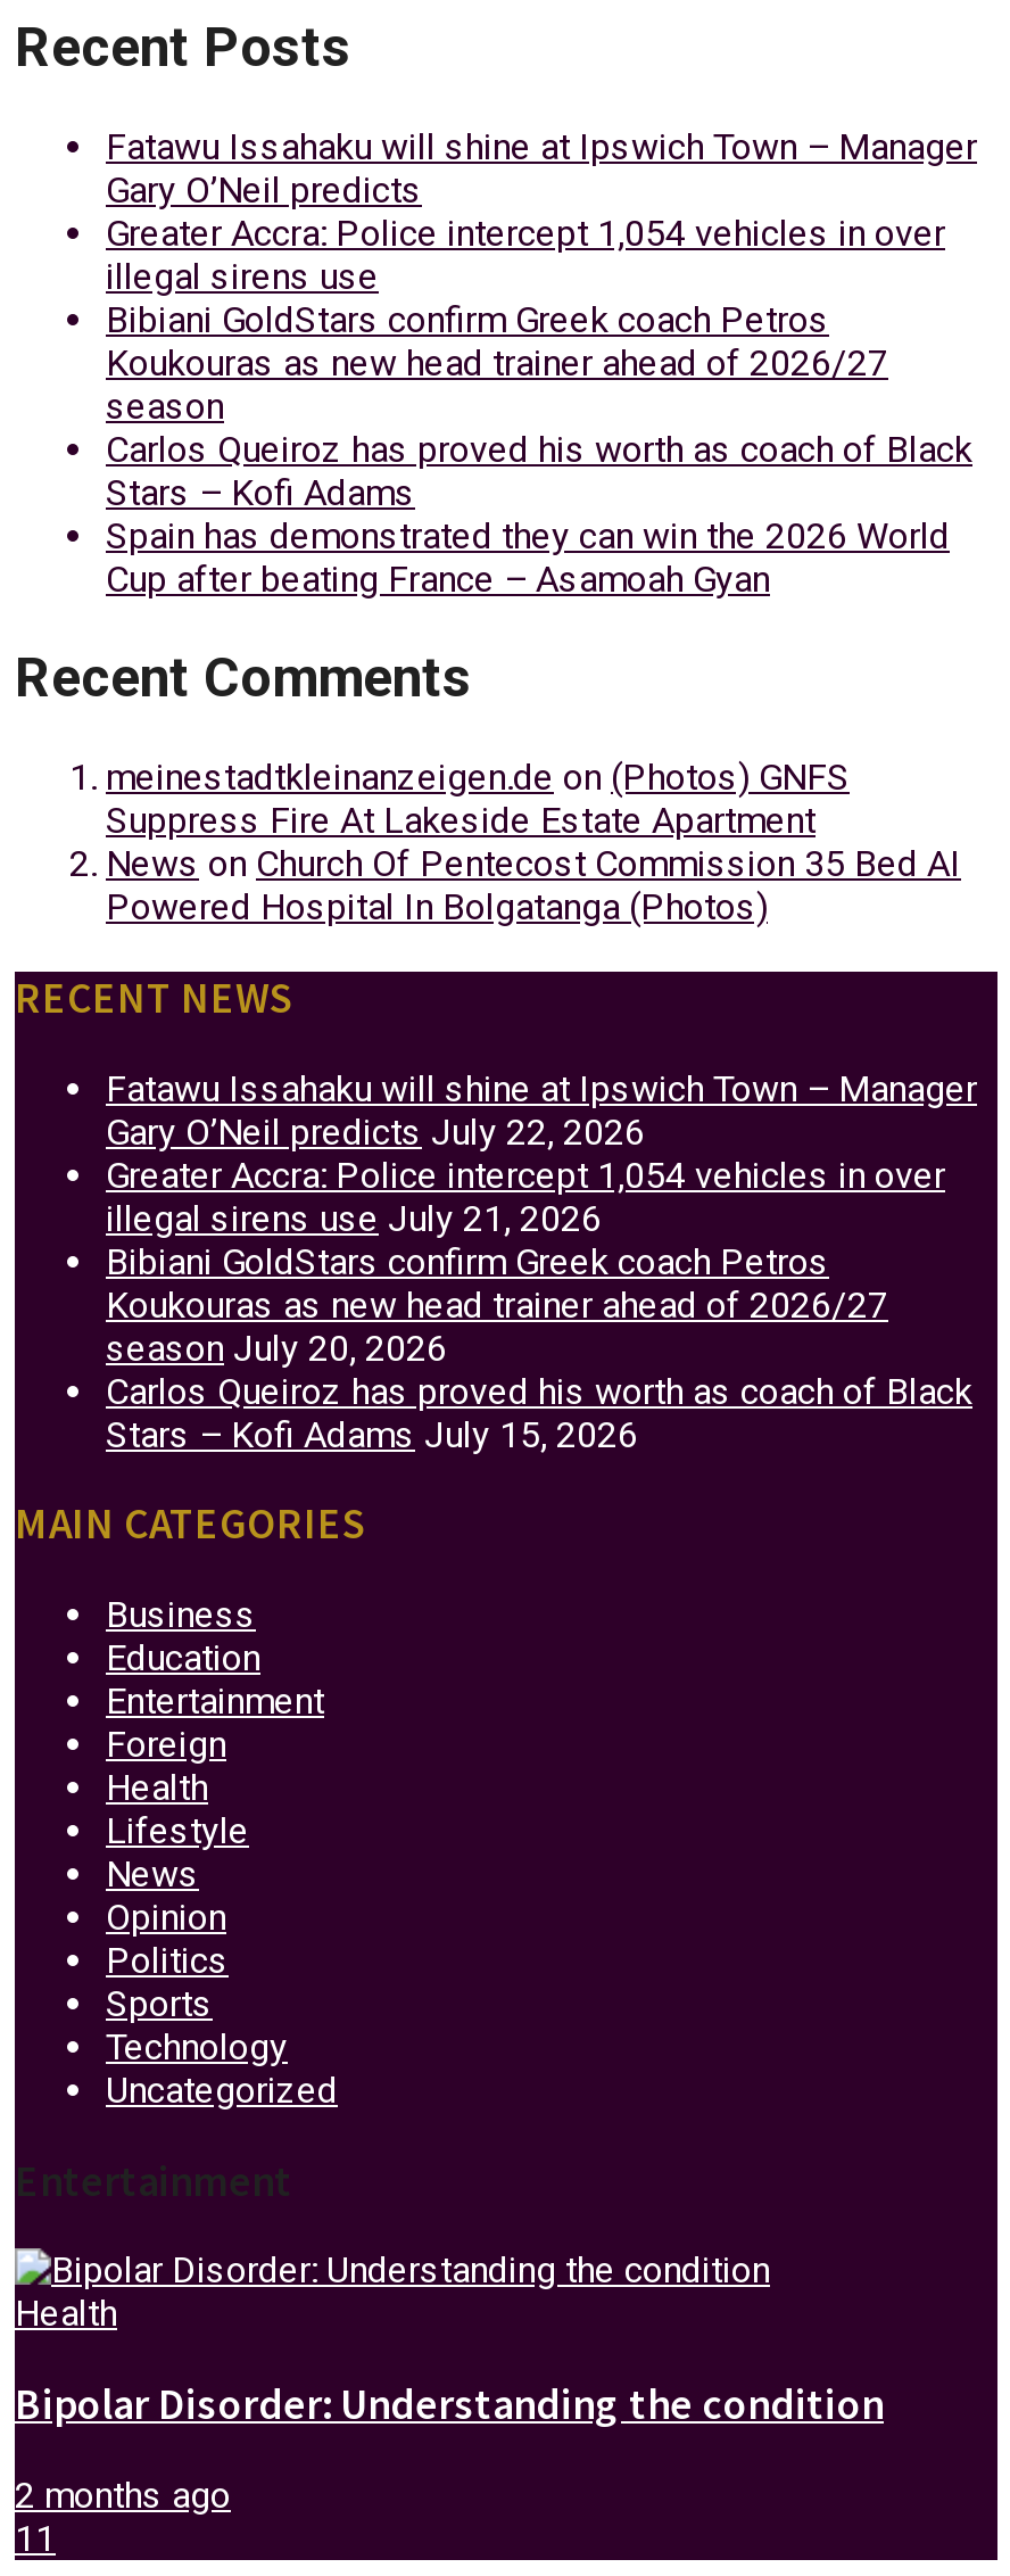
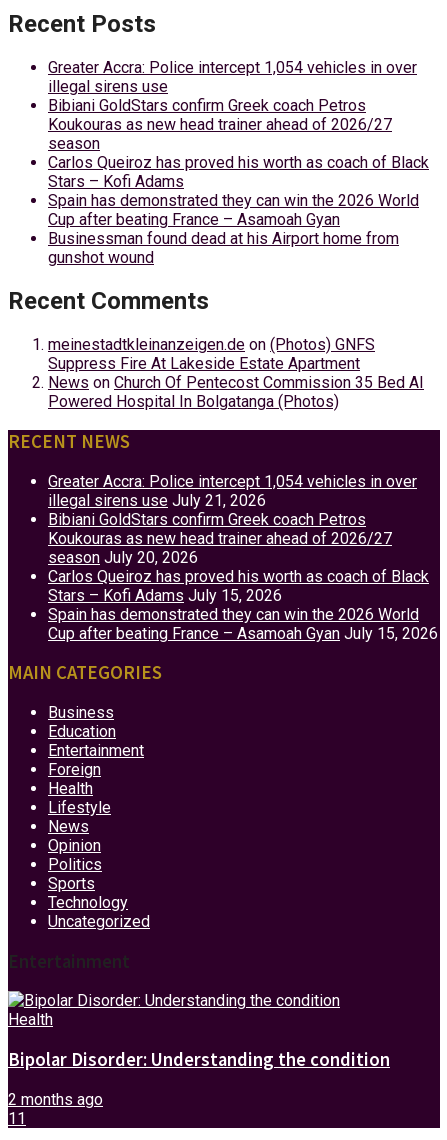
- Fatawu Issahaku will shine at Ipswich Town – Manager
- Gary O’Neil predicts

moved up: Greater Accra: Police intercept 1,054 vehicles in over | illegal sirens use | Bibiani GoldStars confirm Greek coach Petros | ... | Spain has demonstrated they can win the 2026 World | Cup after beating France – Asamoah Gyan

+ Businessman found dead at his Airport home from
+ gunshot wound

- Fatawu Issahaku will shine at Ipswich Town – Manager
- Gary O’Neil predicts July 22, 2026

moved up: Greater Accra: Police intercept 1,054 vehicles in over | illegal sirens use July 21, 2026 | Bibiani GoldStars confirm Greek coach Petros | Koukouras as new head trainer ahead of 2026/27 | season July 20, 2026 | Carlos Queiroz has proved his worth as coach of Black | Stars – Kofi Adams July 15, 2026

+ Spain has demonstrated they can win the 2026 World
+ Cup after beating France – Asamoah Gyan July 15, 2026
